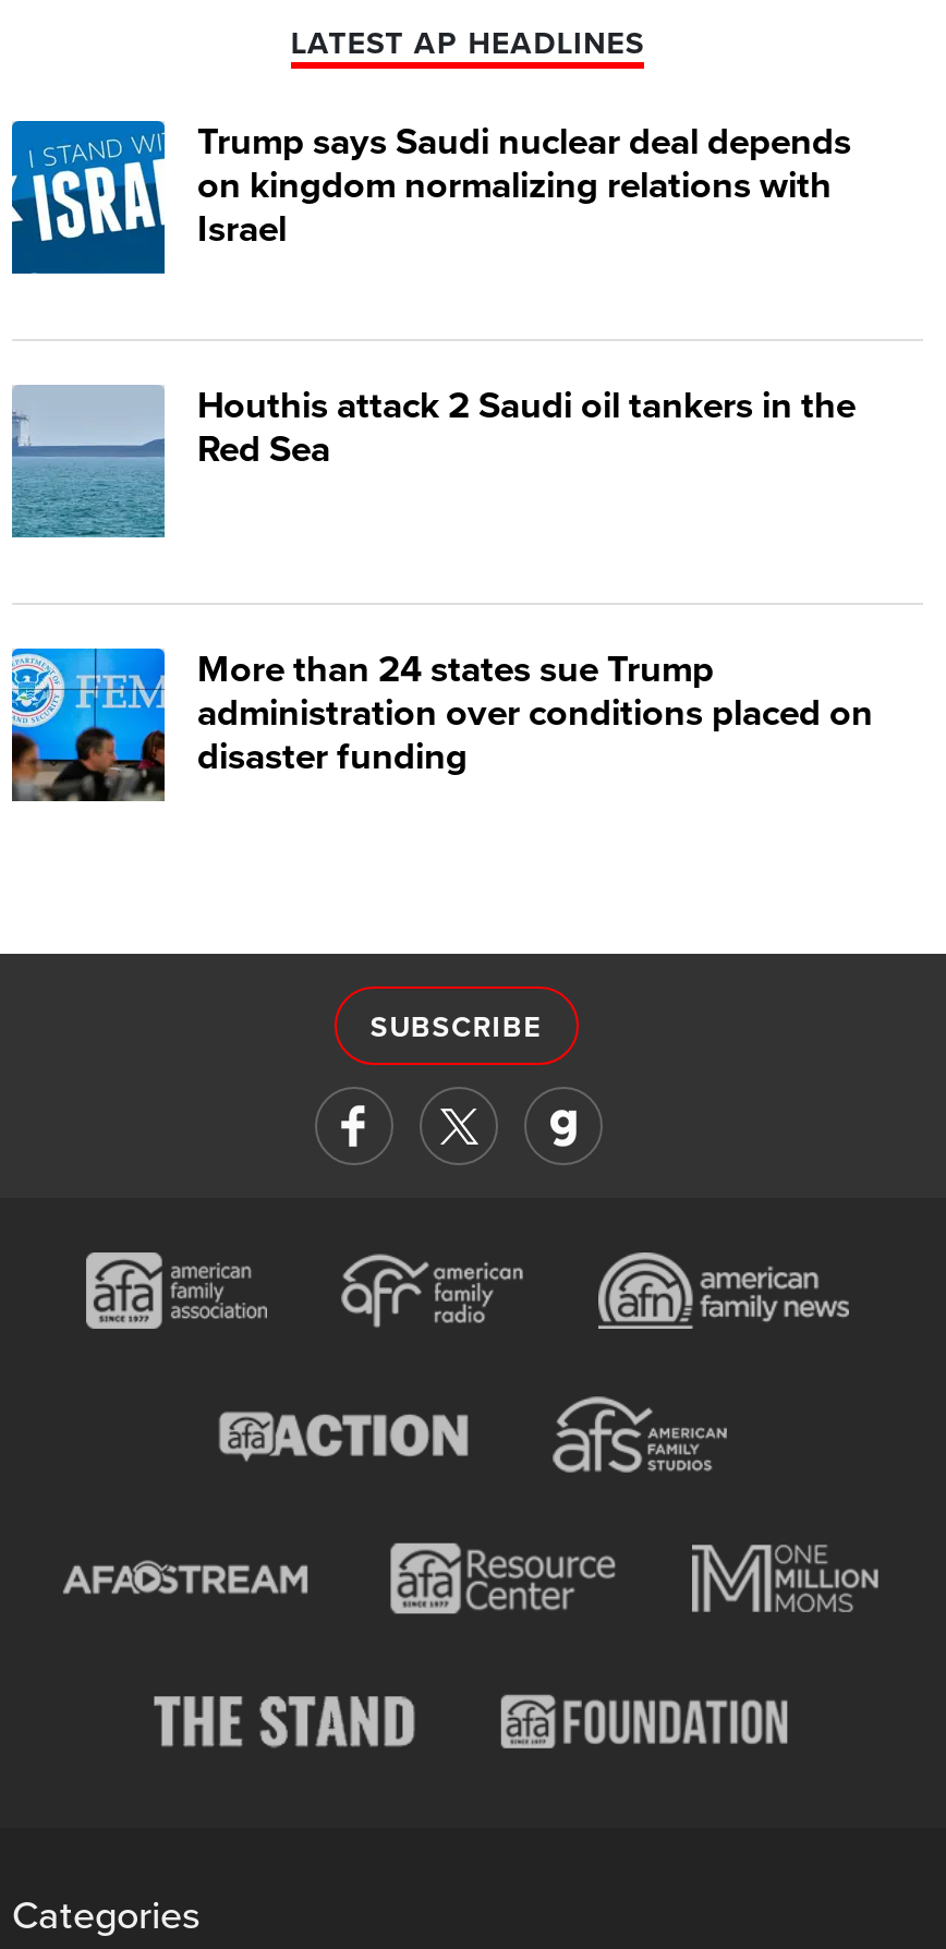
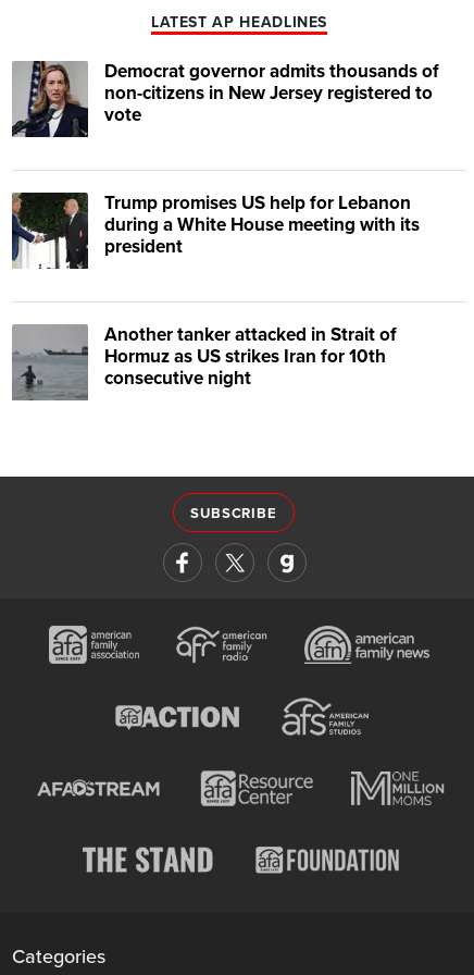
- [image]
- Trump says Saudi nuclear deal depends
- on kingdom normalizing relations with
- Israel
+ [image]
+ Democrat governor admits thousands of
+ non-citizens in New Jersey registered to
+ vote

- [image]
- Houthis attack 2 Saudi oil tankers in the
- Red Sea
+ [image]
+ Trump promises US help for Lebanon
+ during a White House meeting with its
+ president

- [image]
- More than 24 states sue Trump
- administration over conditions placed on
- disaster funding
+ [image]
+ Another tanker attacked in Strait of
+ Hormuz as US strikes Iran for 10th
+ consecutive night
